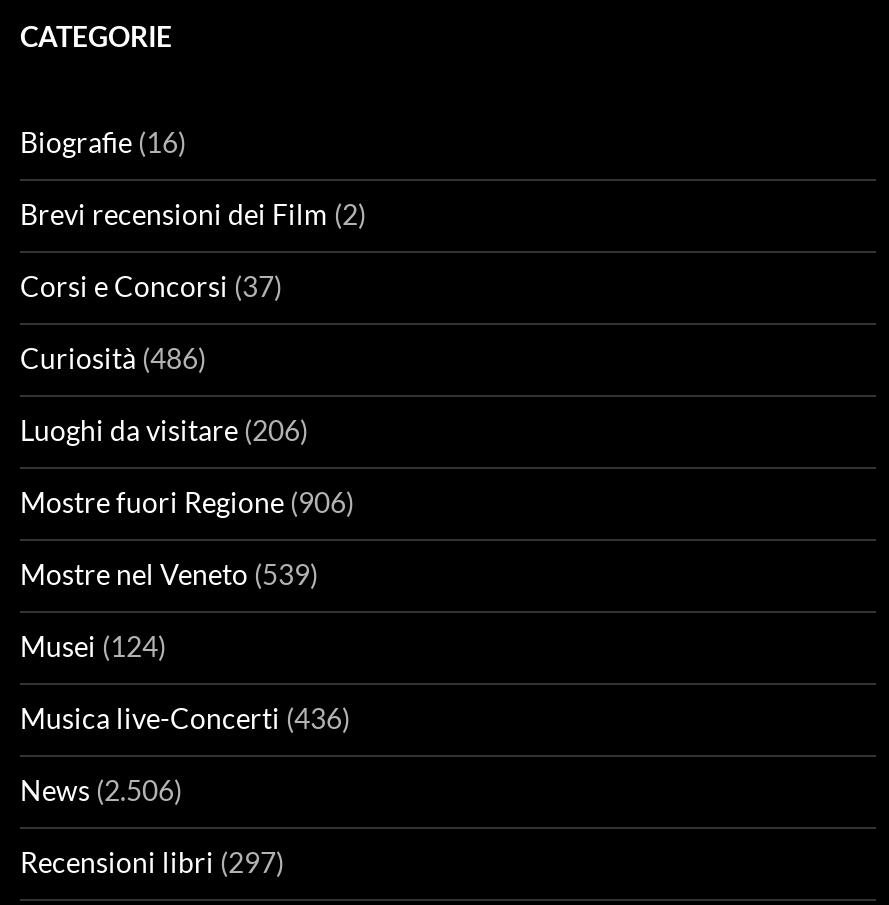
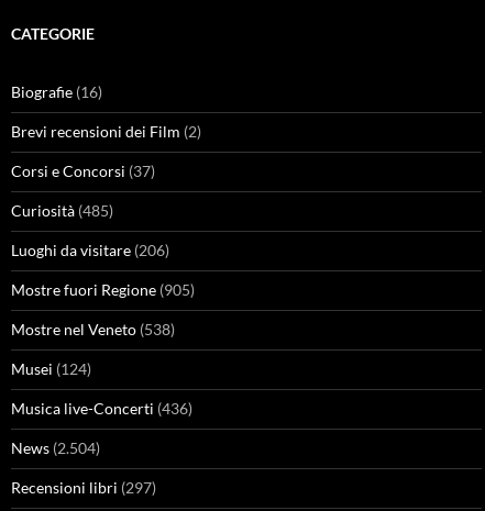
- Curiosità (486)
+ Curiosità (485)

- Mostre fuori Regione (906)
+ Mostre fuori Regione (905)

- Mostre nel Veneto (539)
+ Mostre nel Veneto (538)

- News (2.506)
+ News (2.504)
